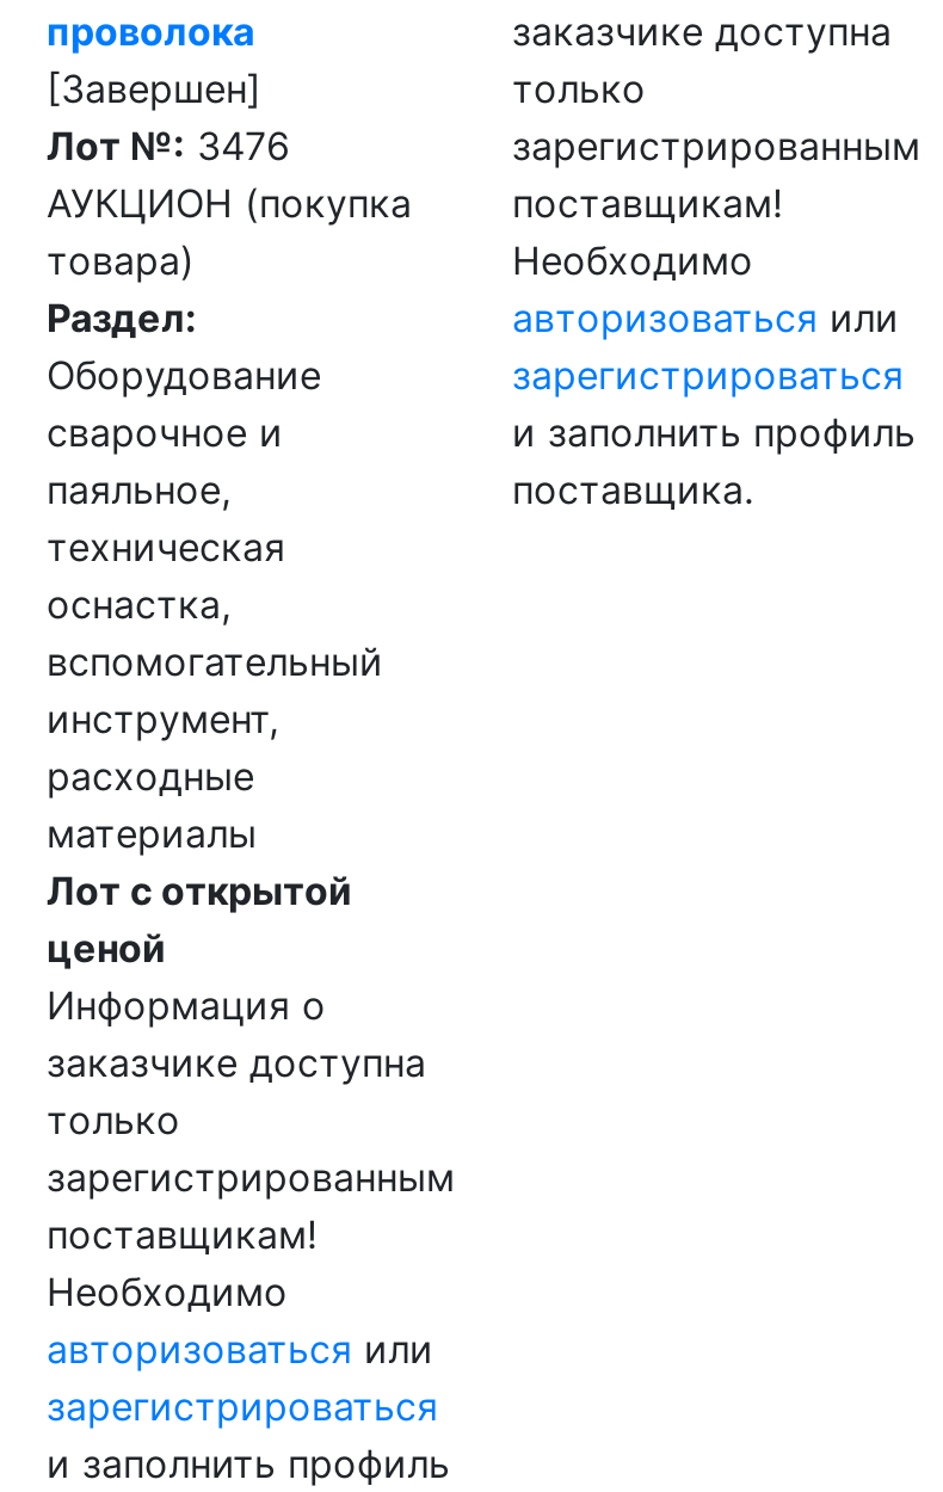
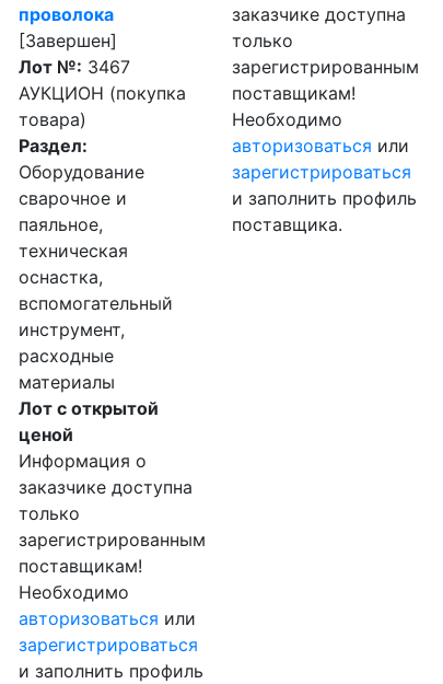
- Лот №: 3476
+ Лот №: 3467
